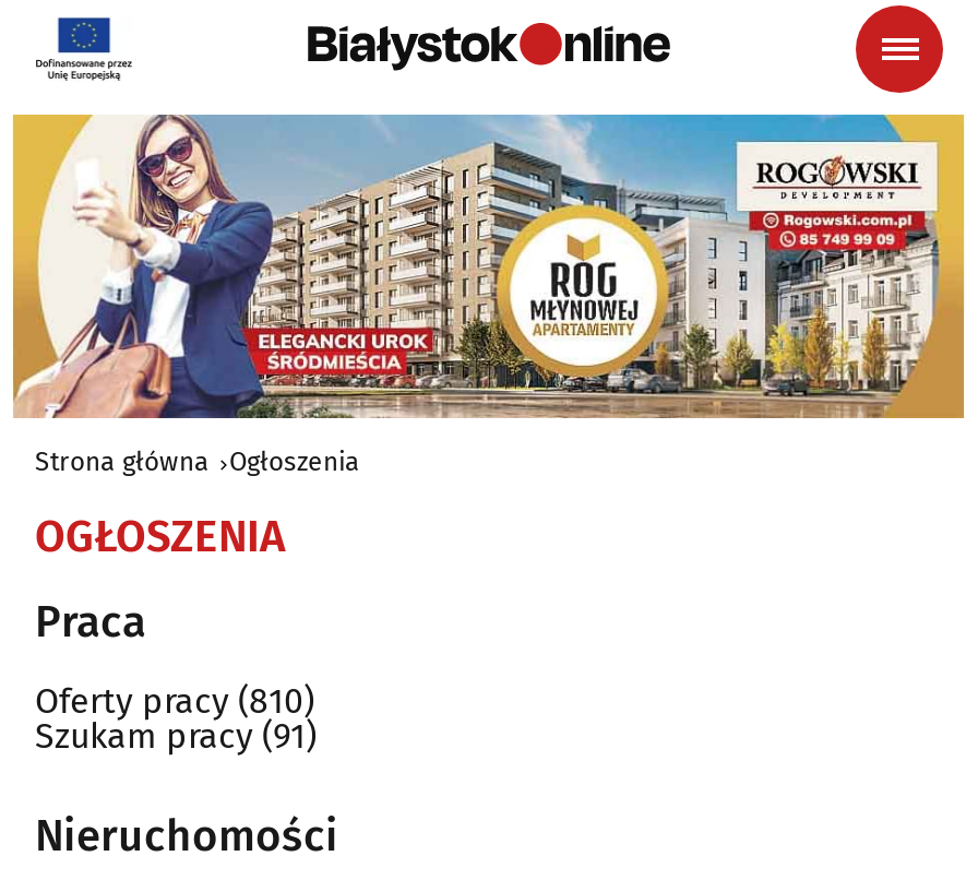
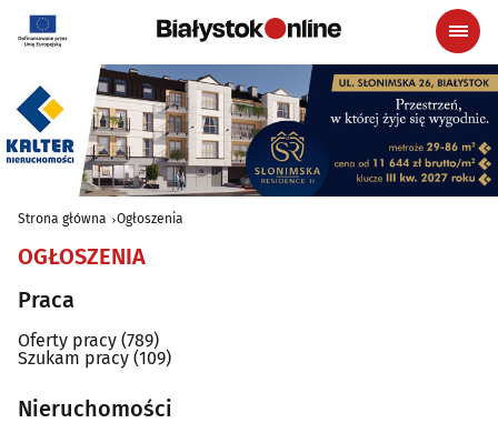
- [image]
+ [image]

- Oferty pracy (810)
+ Oferty pracy (789)

- Szukam pracy(91)
+ Szukam pracy(109)
